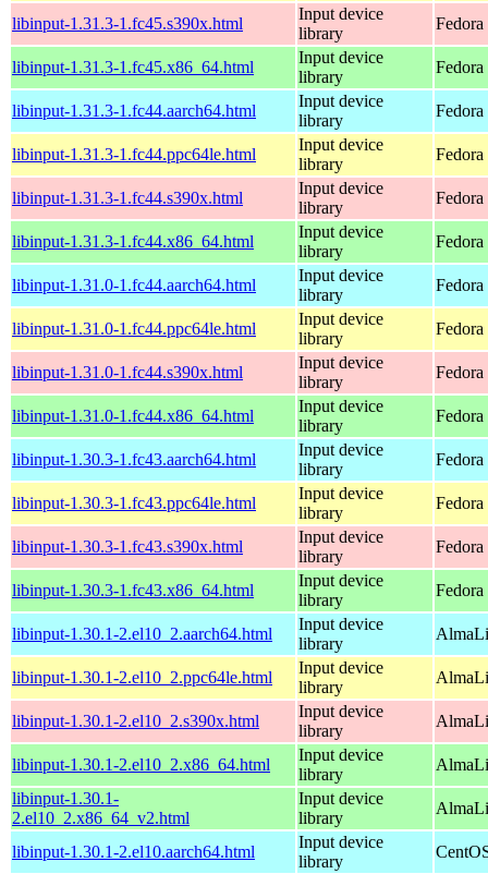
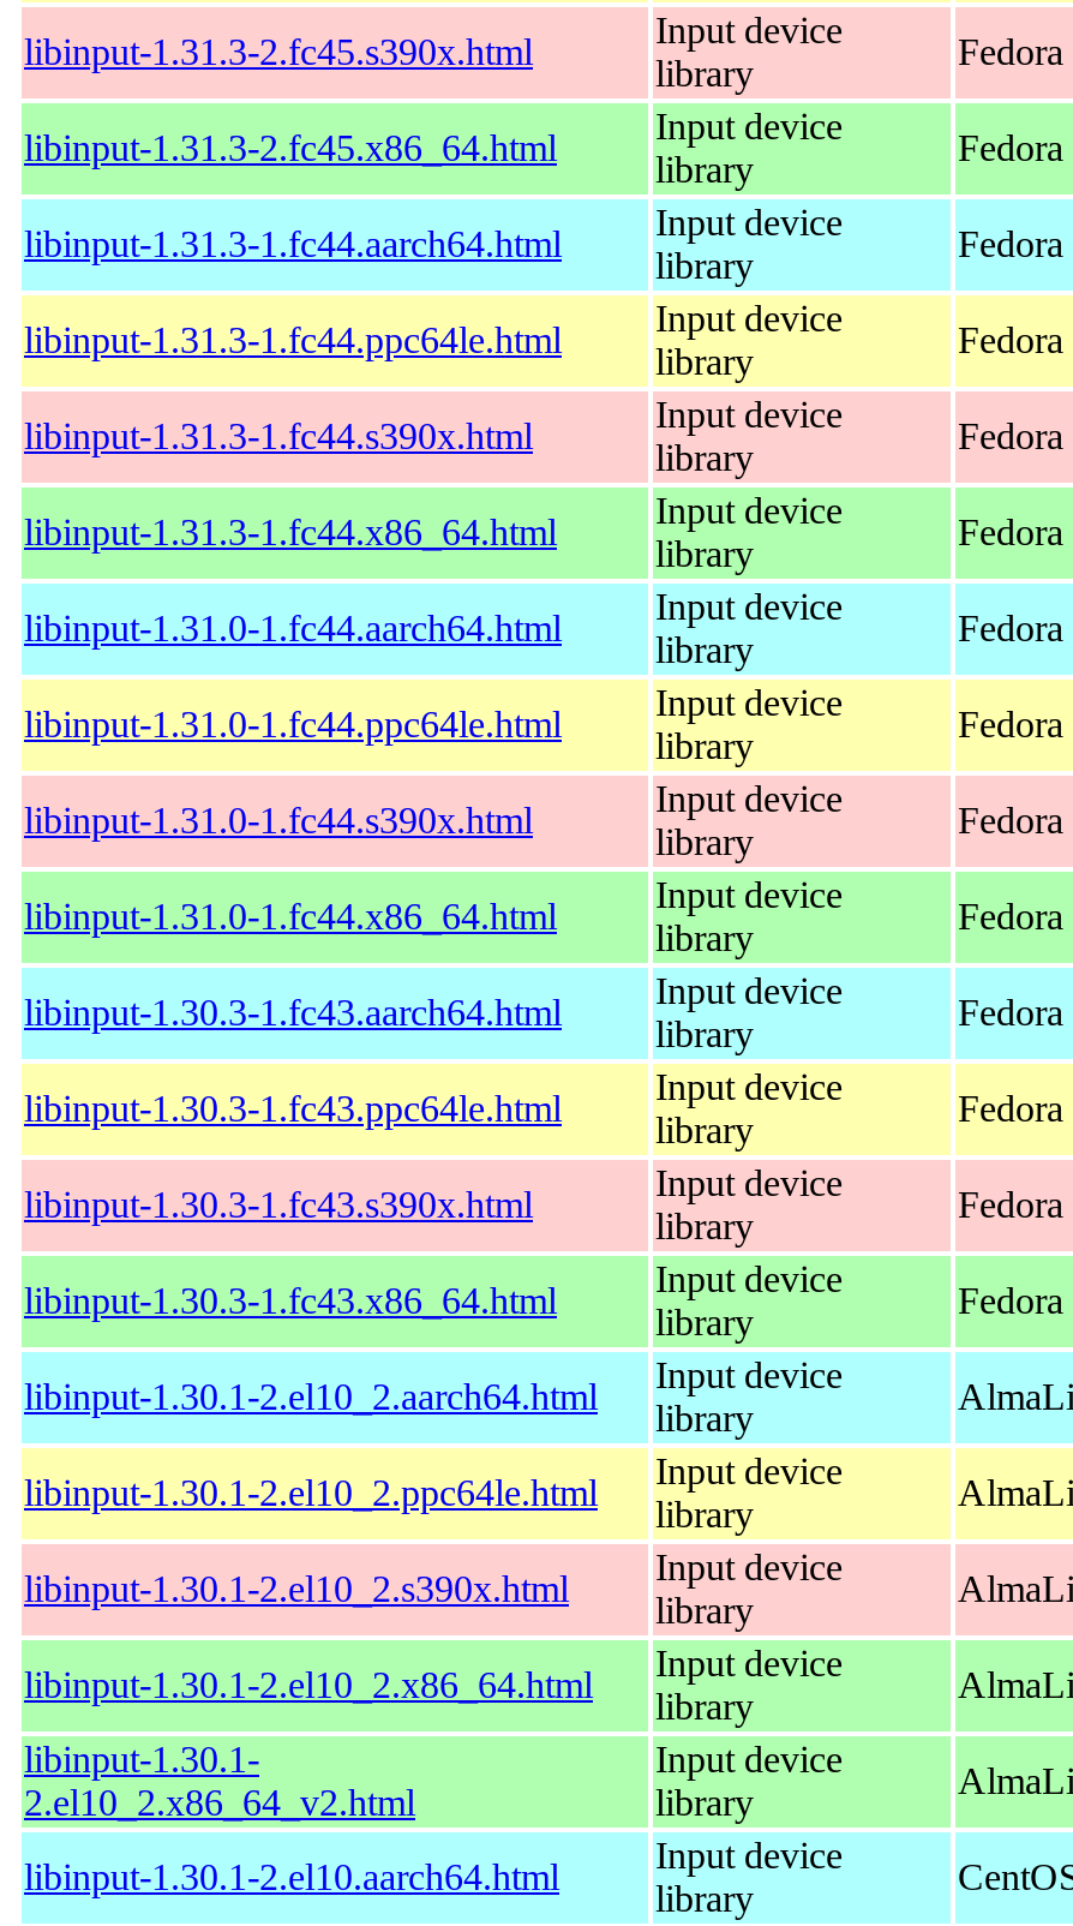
- libinput-1.31.3-1.fc45.s390x.html
+ libinput-1.31.3-2.fc45.s390x.html

- libinput-1.31.3-1.fc45.x86_64.html
+ libinput-1.31.3-2.fc45.x86_64.html
